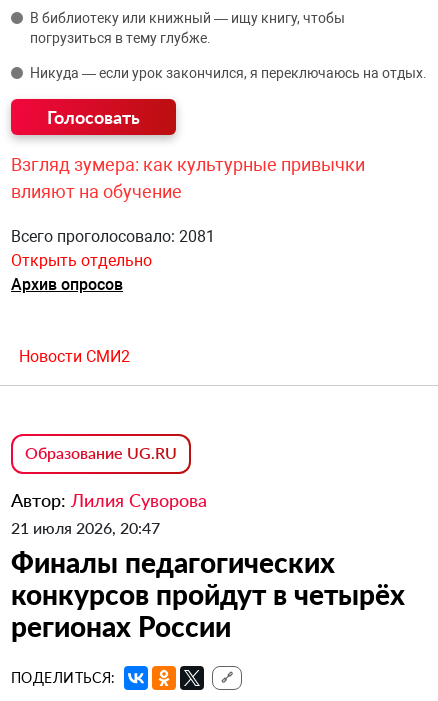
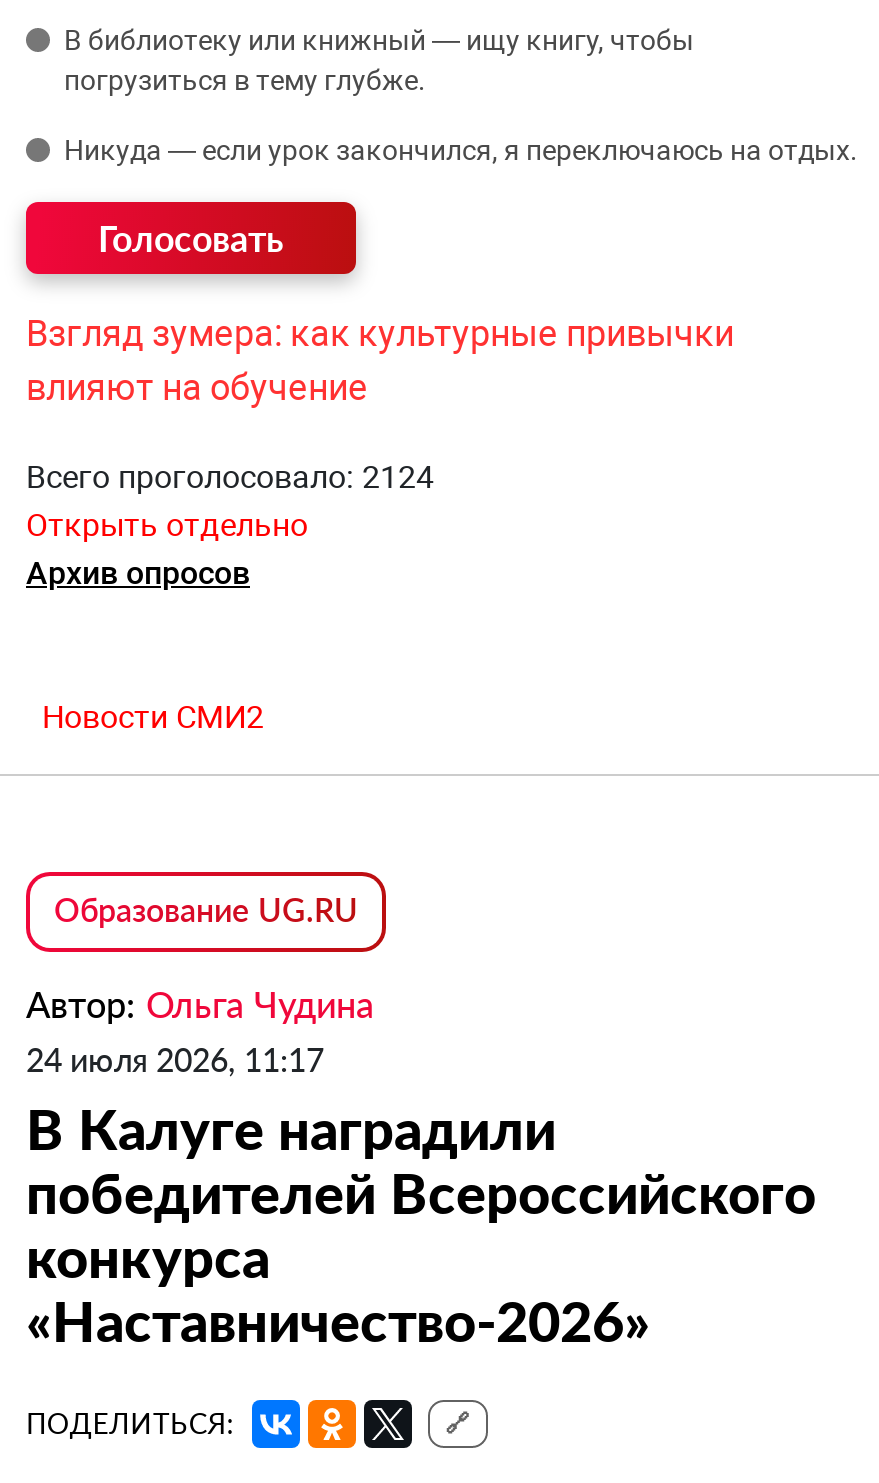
- Всего проголосовало: 2081
+ Всего проголосовало: 2124

- Автор: Лилия Суворова
- 21 июля 2026, 20:47
- Финалы педагогических
- конкурсов пройдут в четырёх
- регионах России
+ Автор: Ольга Чудина
+ 24 июля 2026, 11:17
+ В Калуге наградили
+ победителей Всероссийского
+ конкурса
+ «Наставничество-2026»
